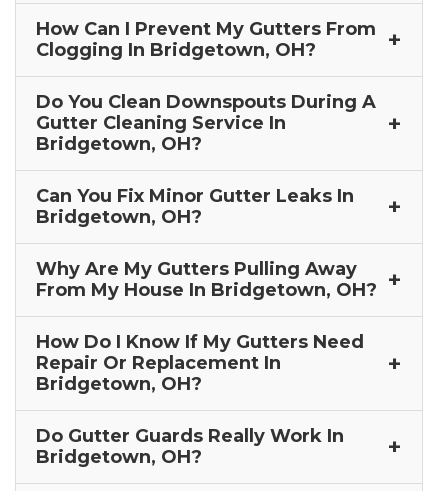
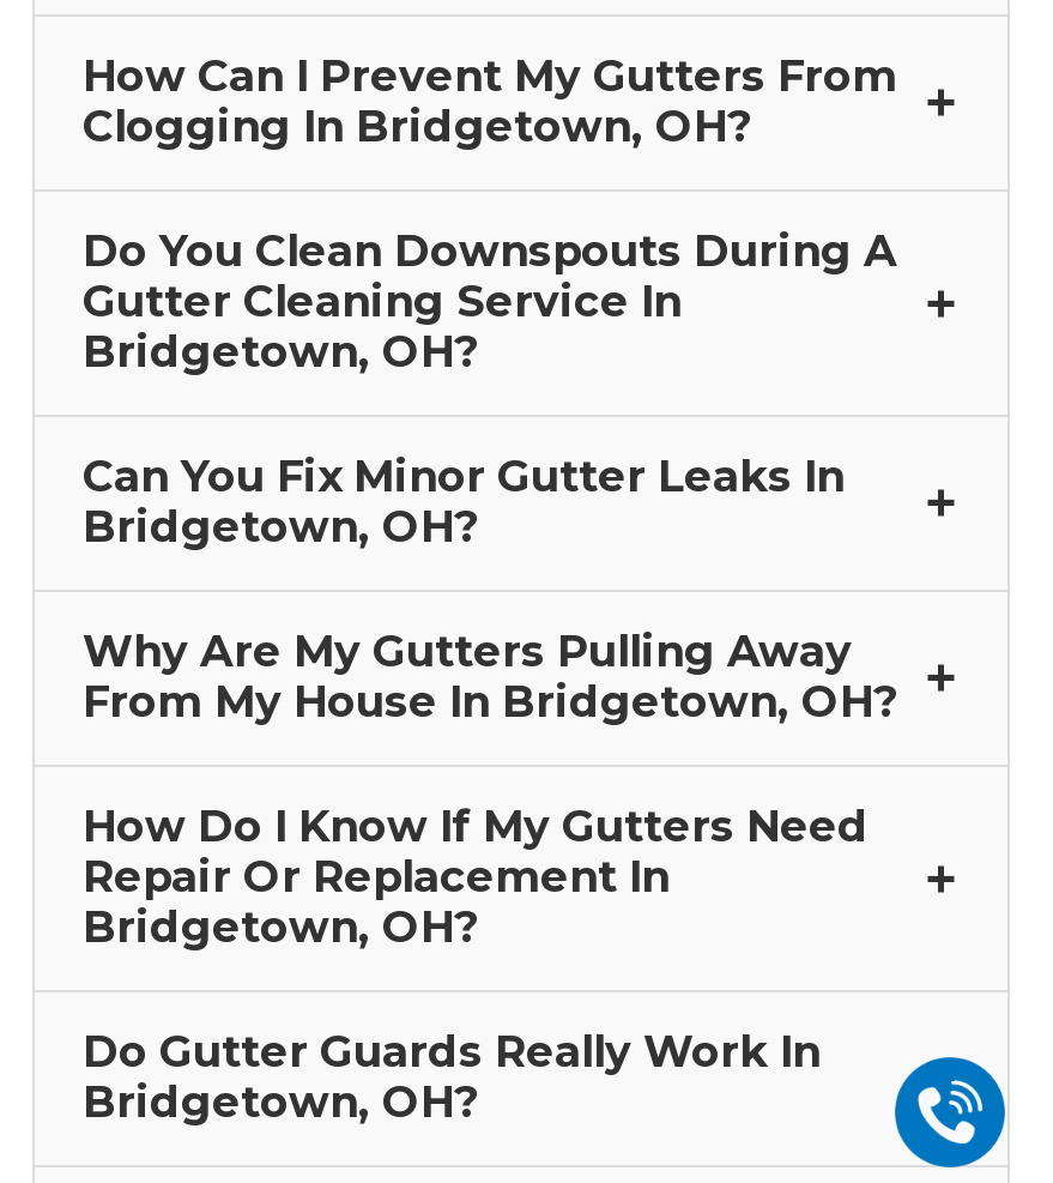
+ [image]
